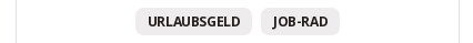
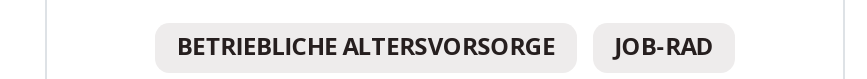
- URLAUBSGELD
+ BETRIEBLICHE ALTERSVORSORGE
